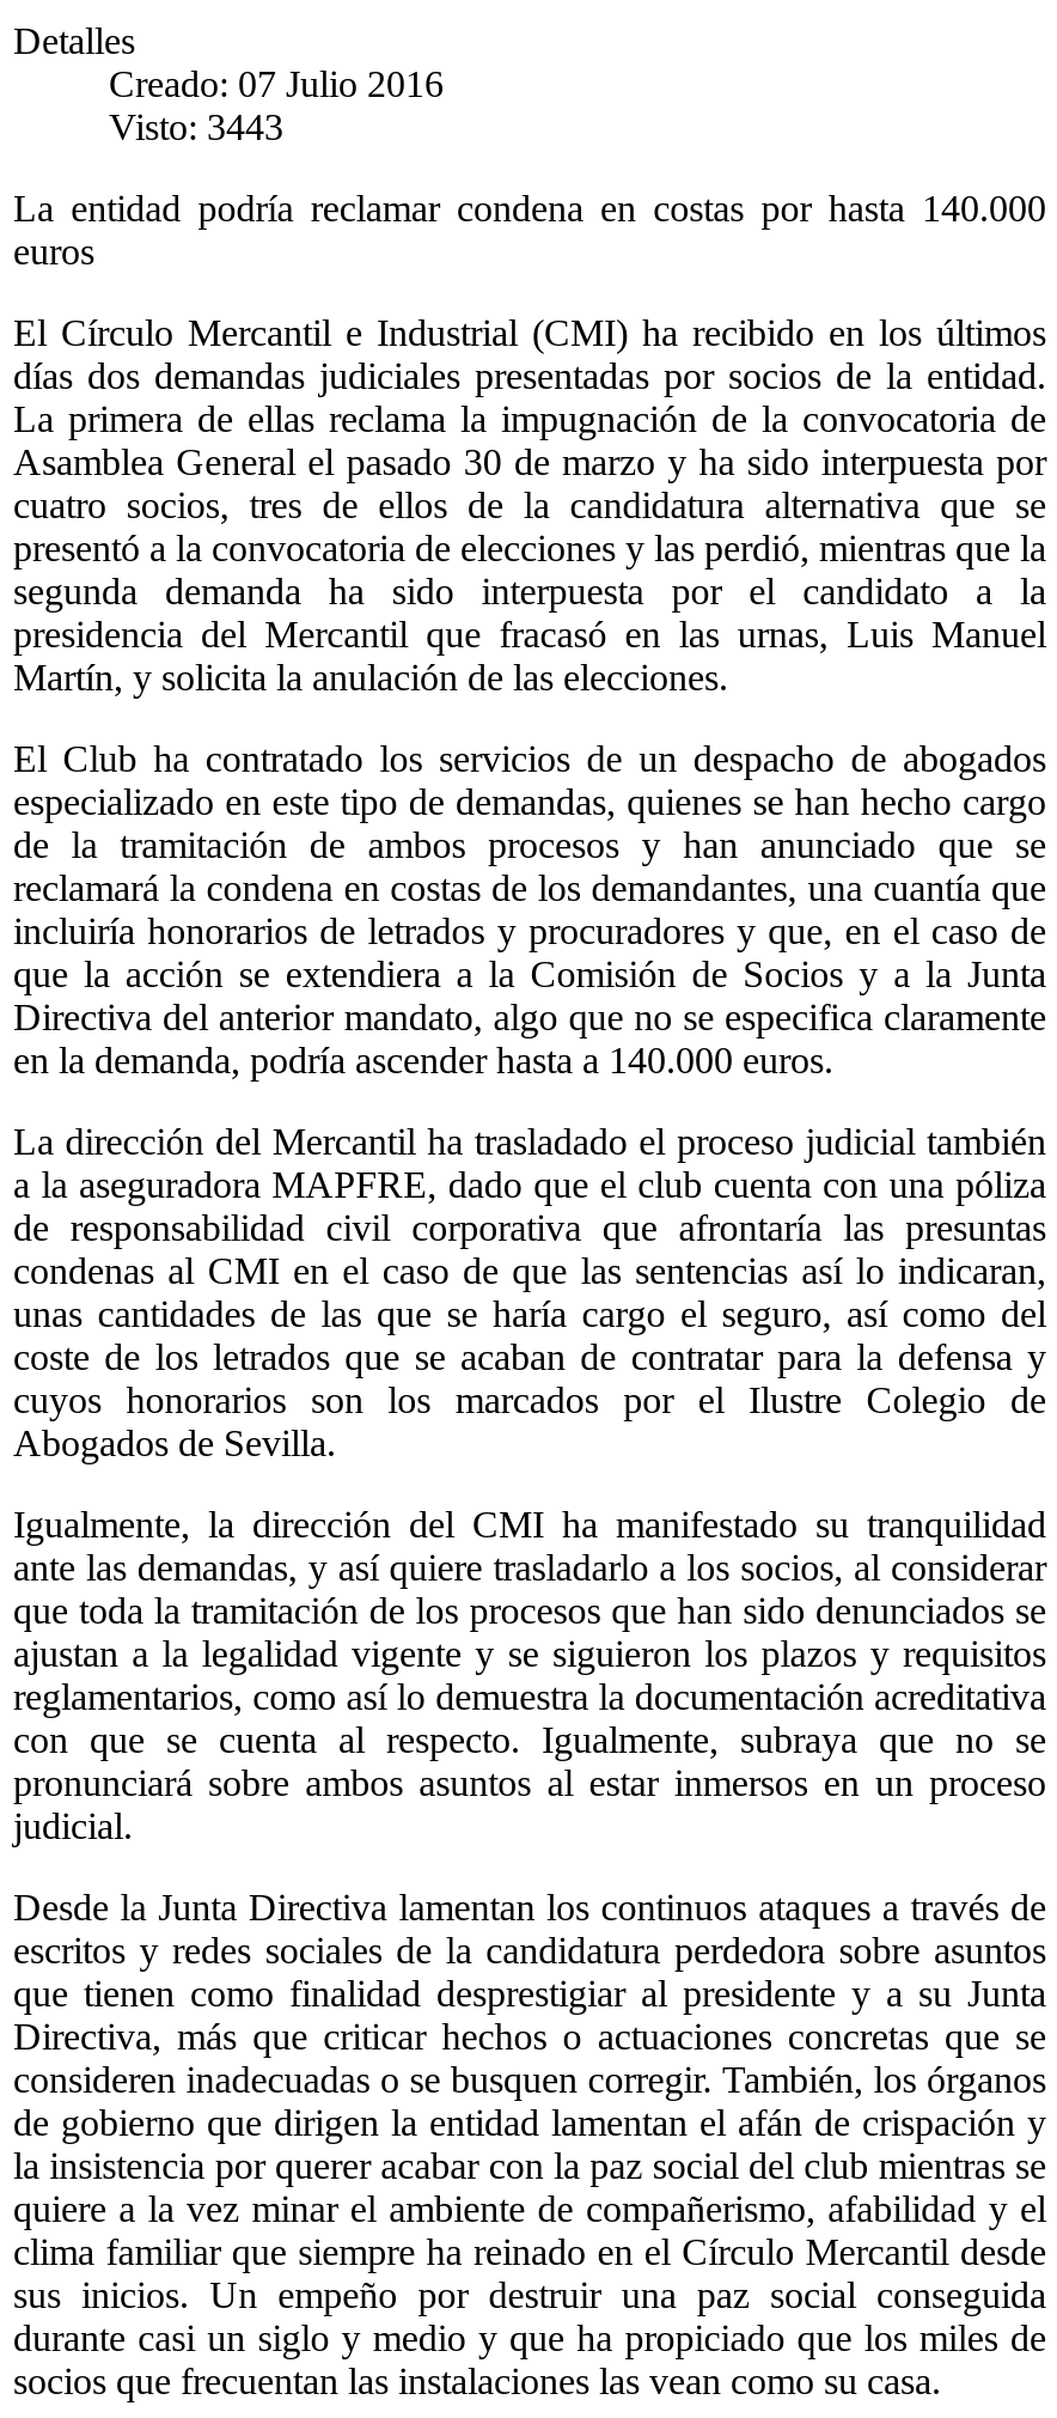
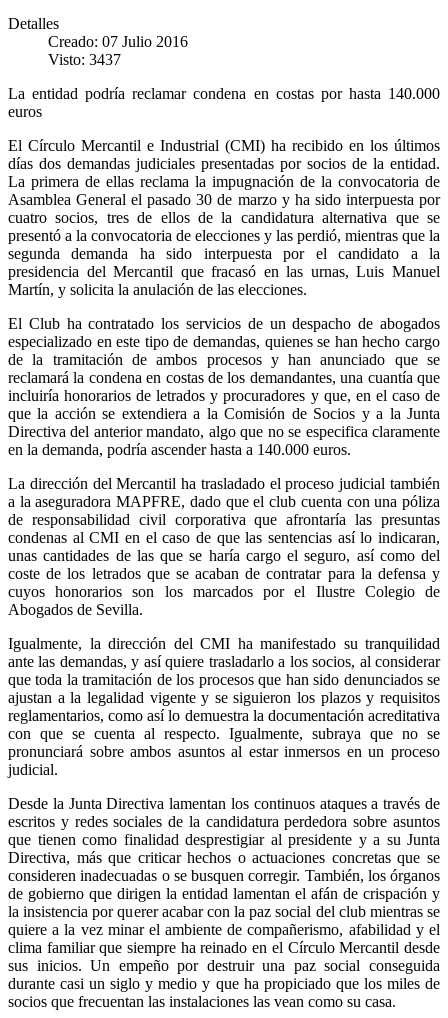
- Visto: 3443
+ Visto: 3437
